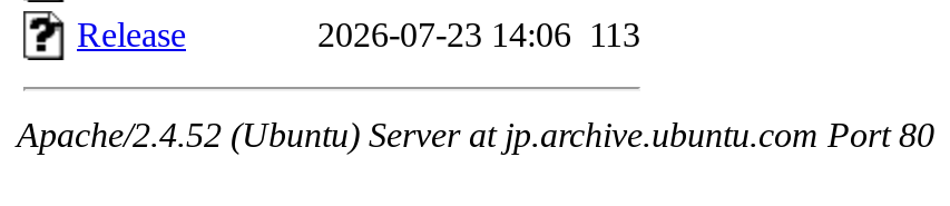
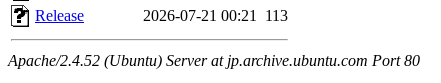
- 2026-07-23 14:06 113
+ 2026-07-21 00:21 113
